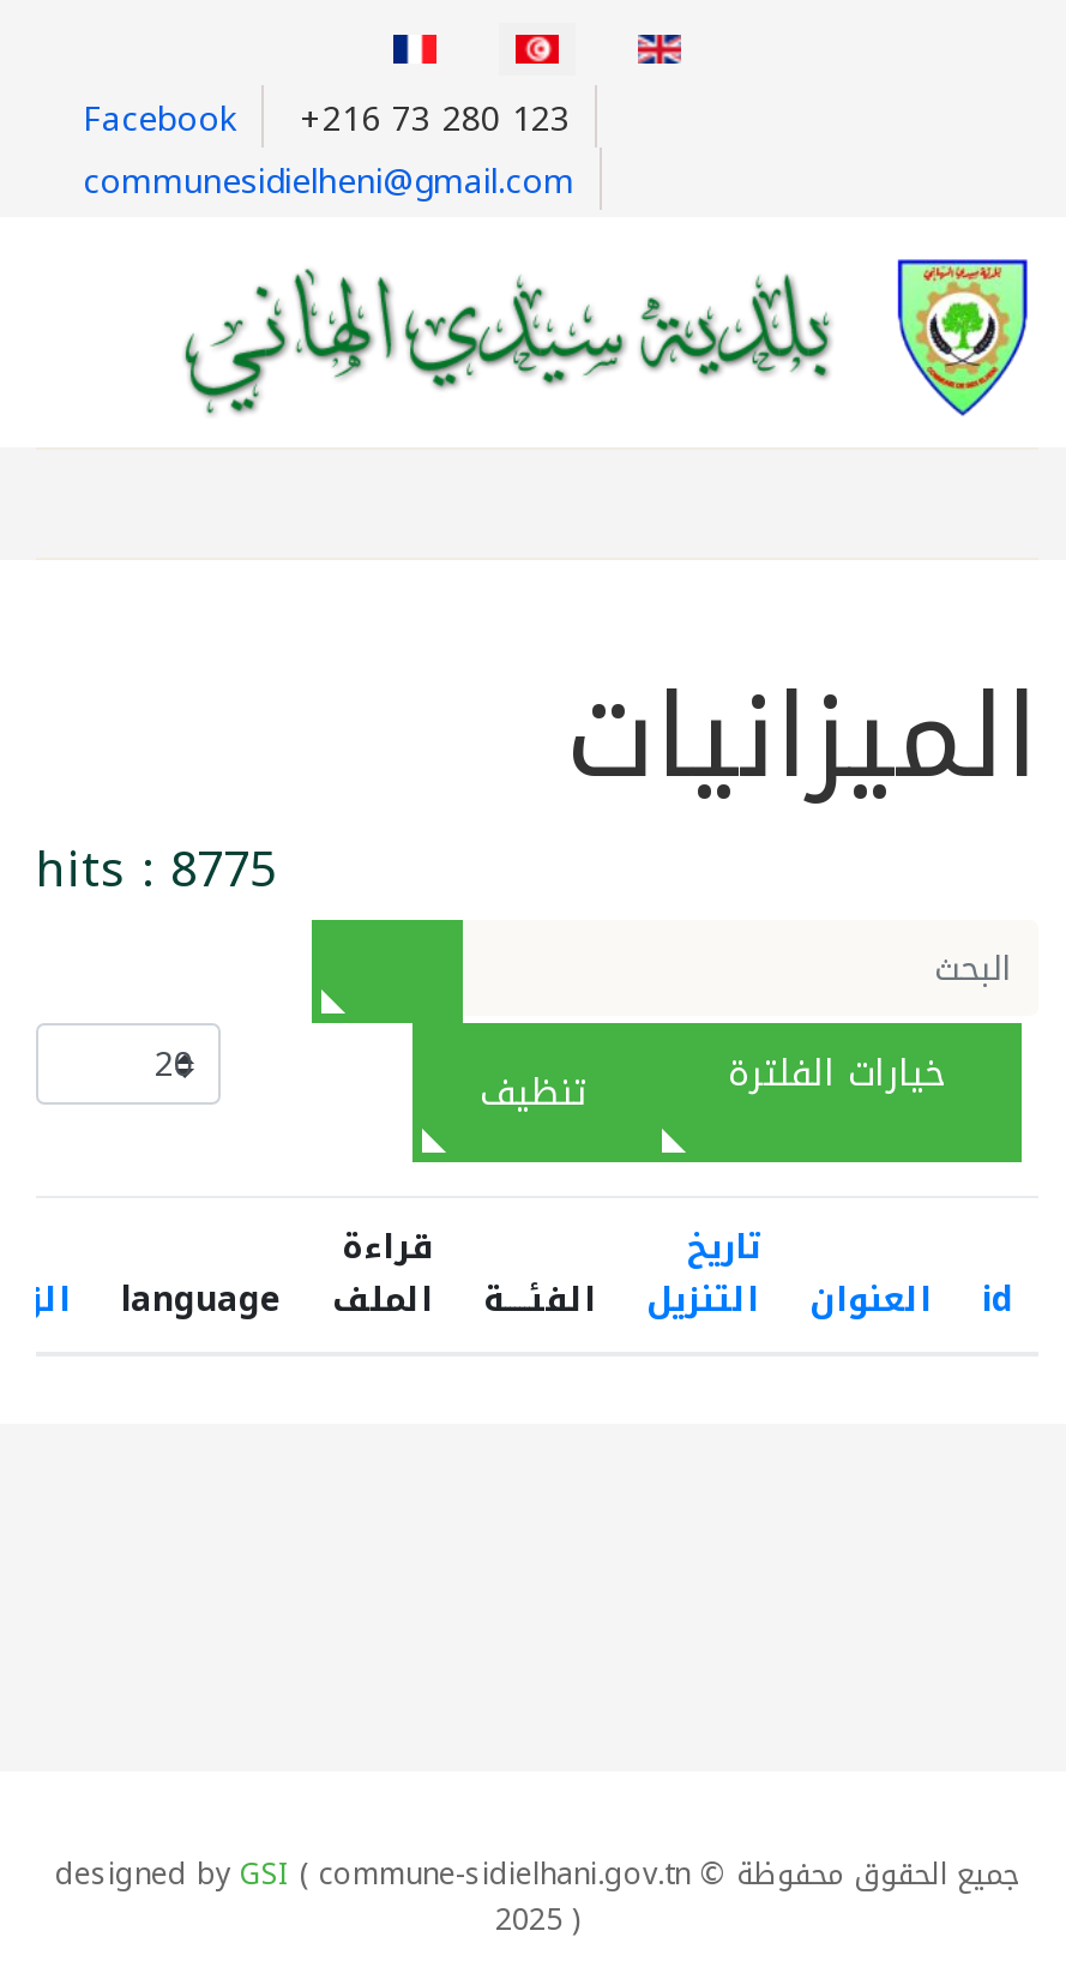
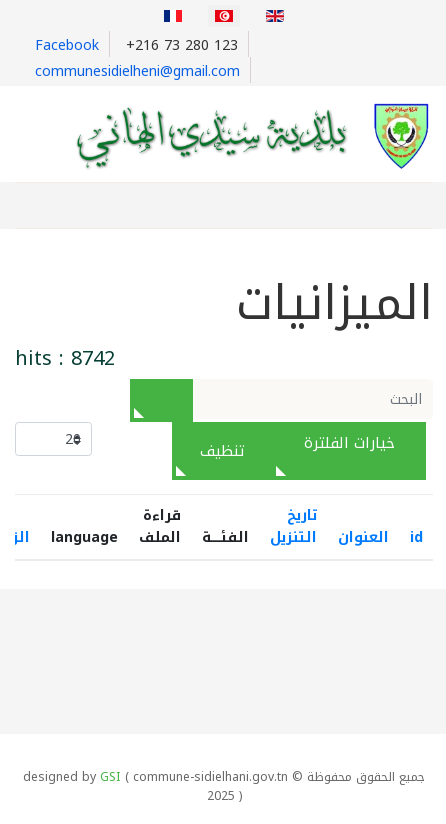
- hits : 8775
+ hits : 8742
